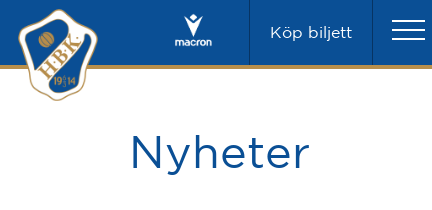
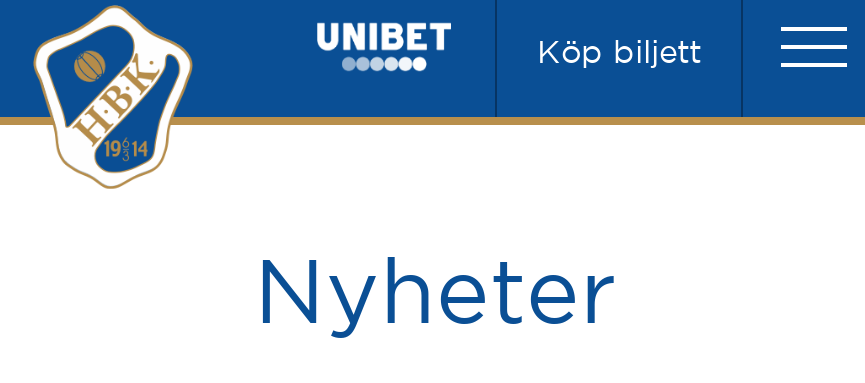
- [image]
+ [image]
